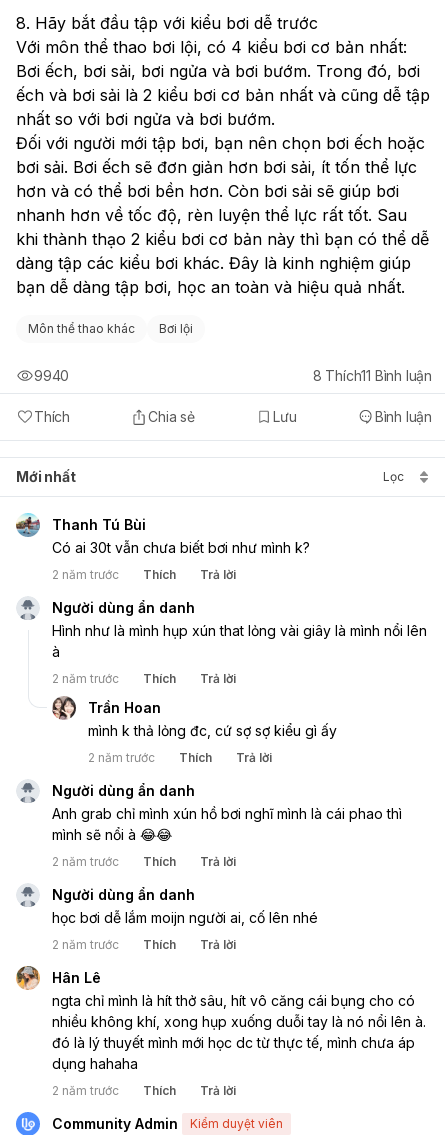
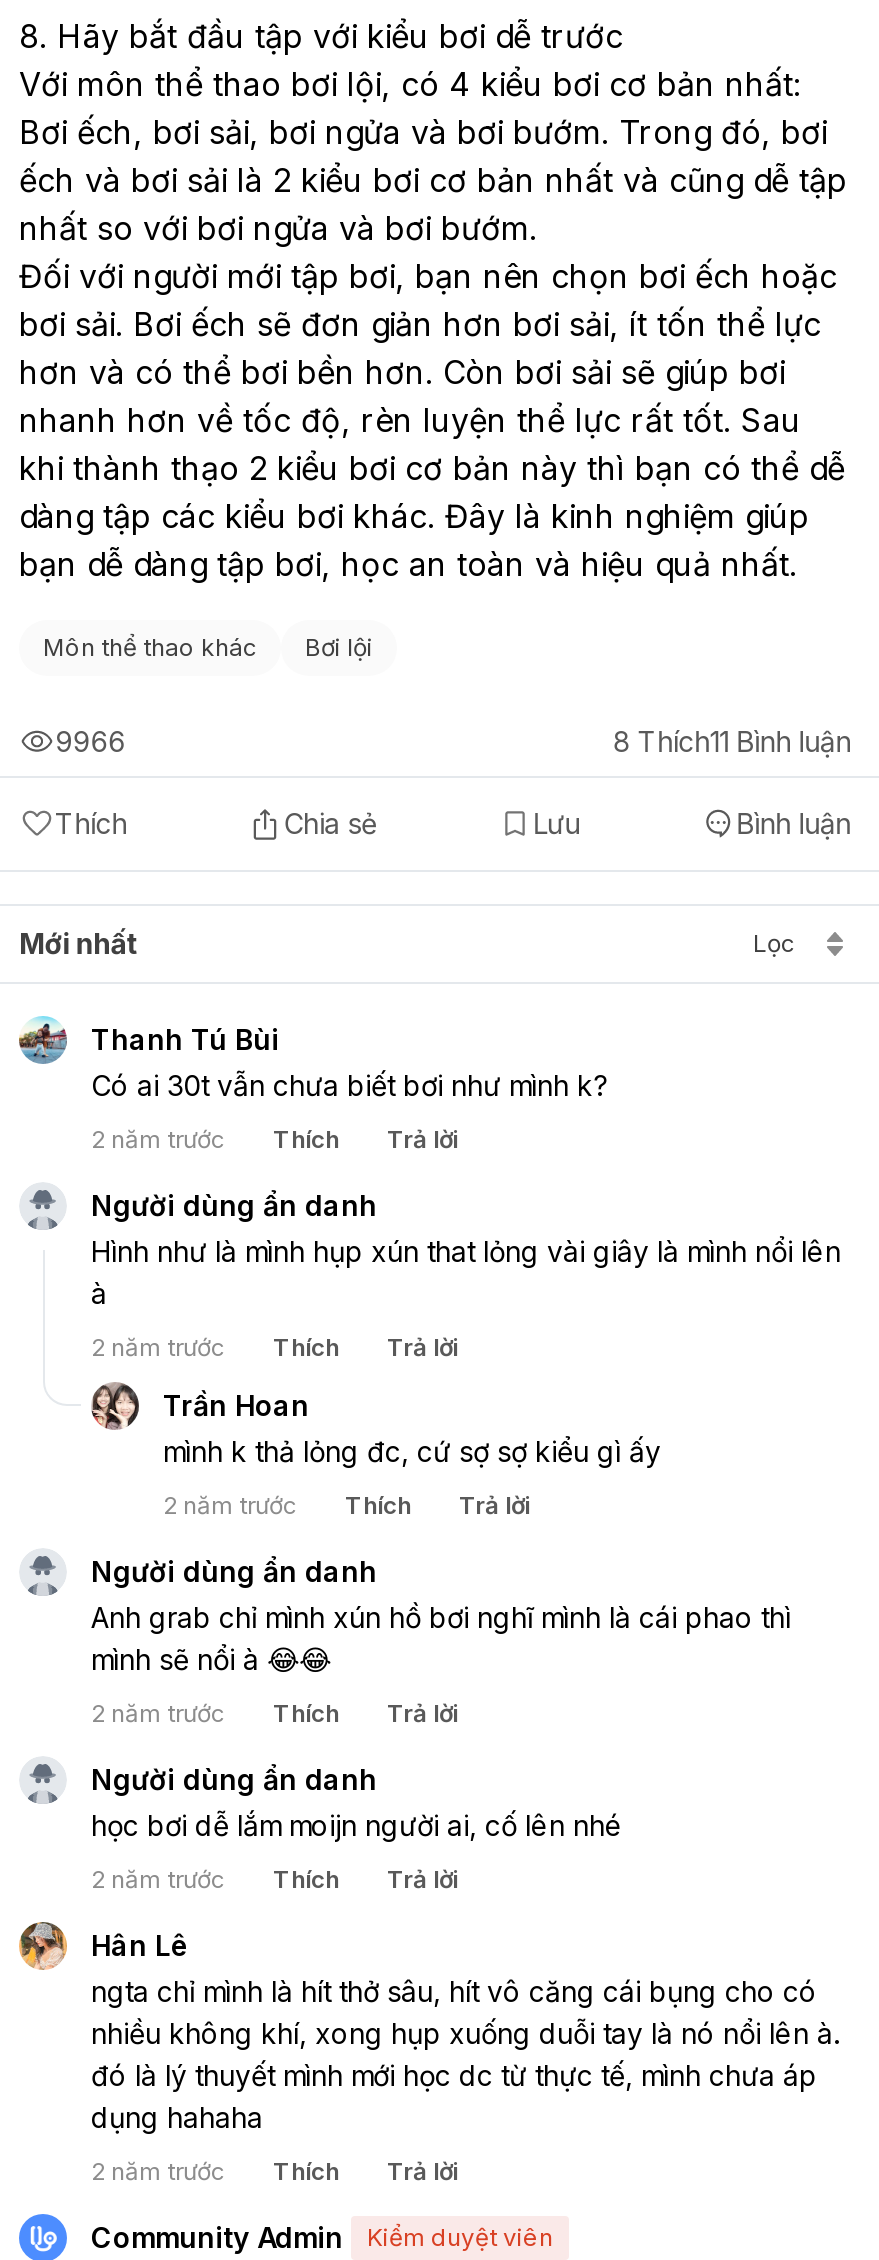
- 9940
+ 9966
